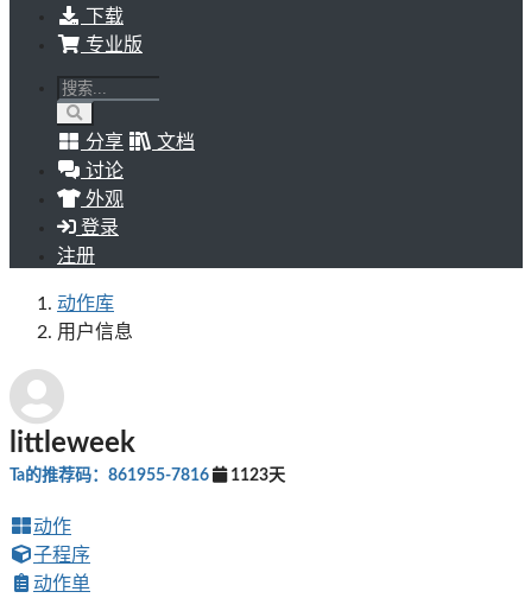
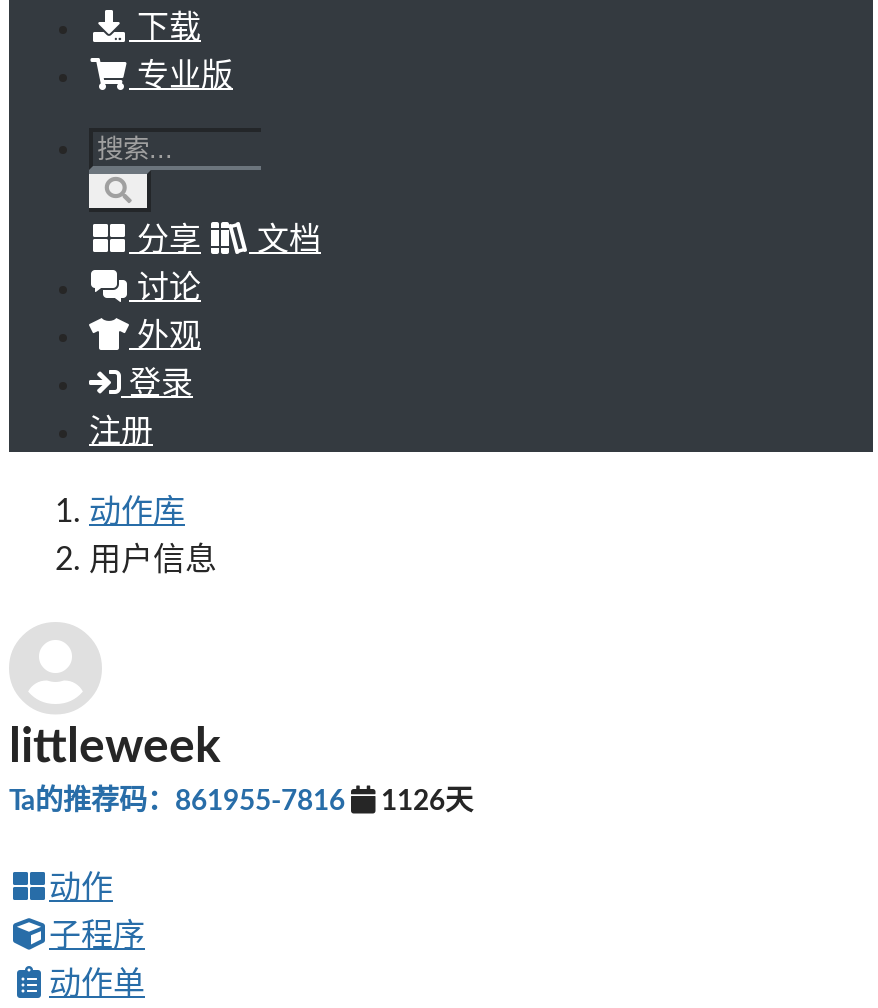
- Ta的推荐码：861955-7816 1123天
+ Ta的推荐码：861955-7816 1126天
